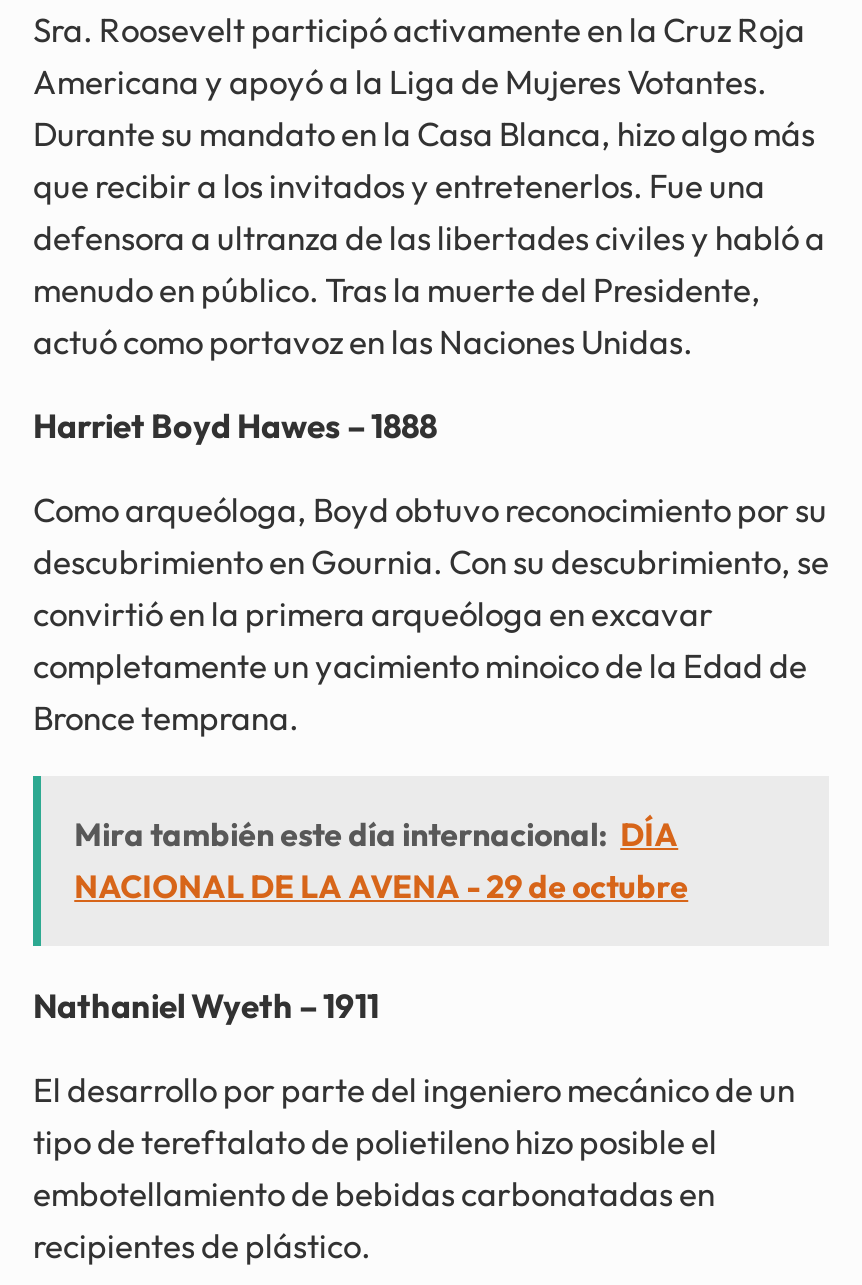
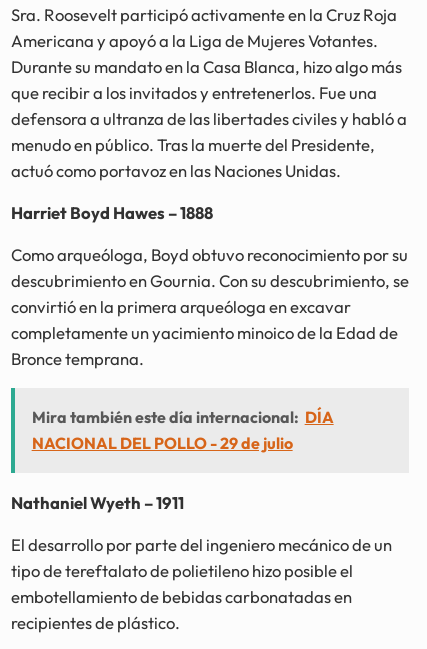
- NACIONAL DE LA AVENA - 29 de octubre
+ NACIONAL DEL POLLO - 29 de julio
